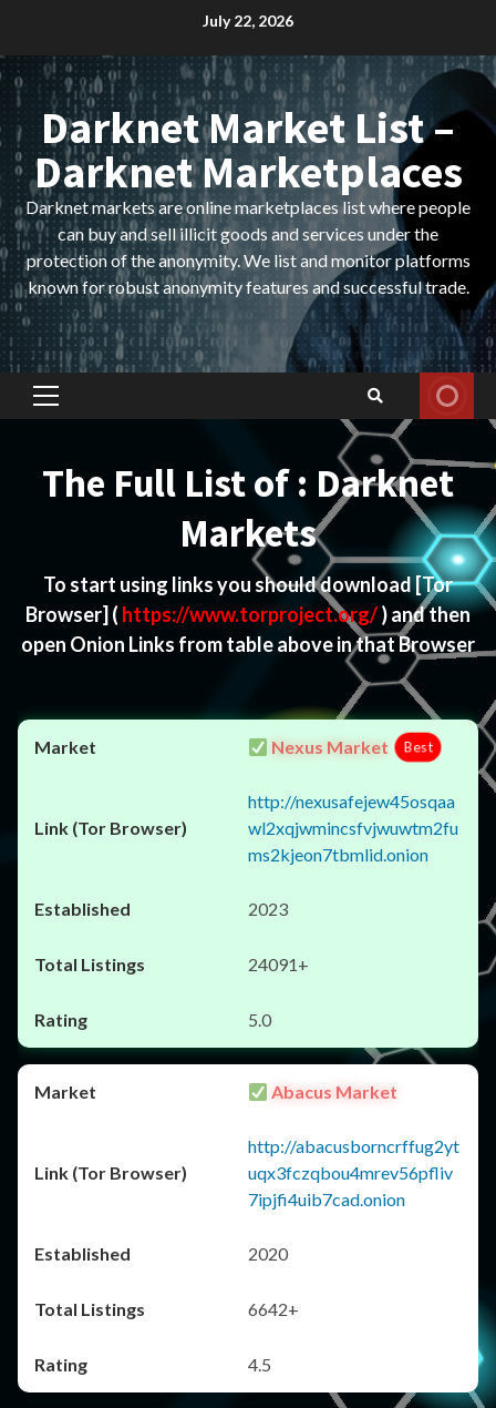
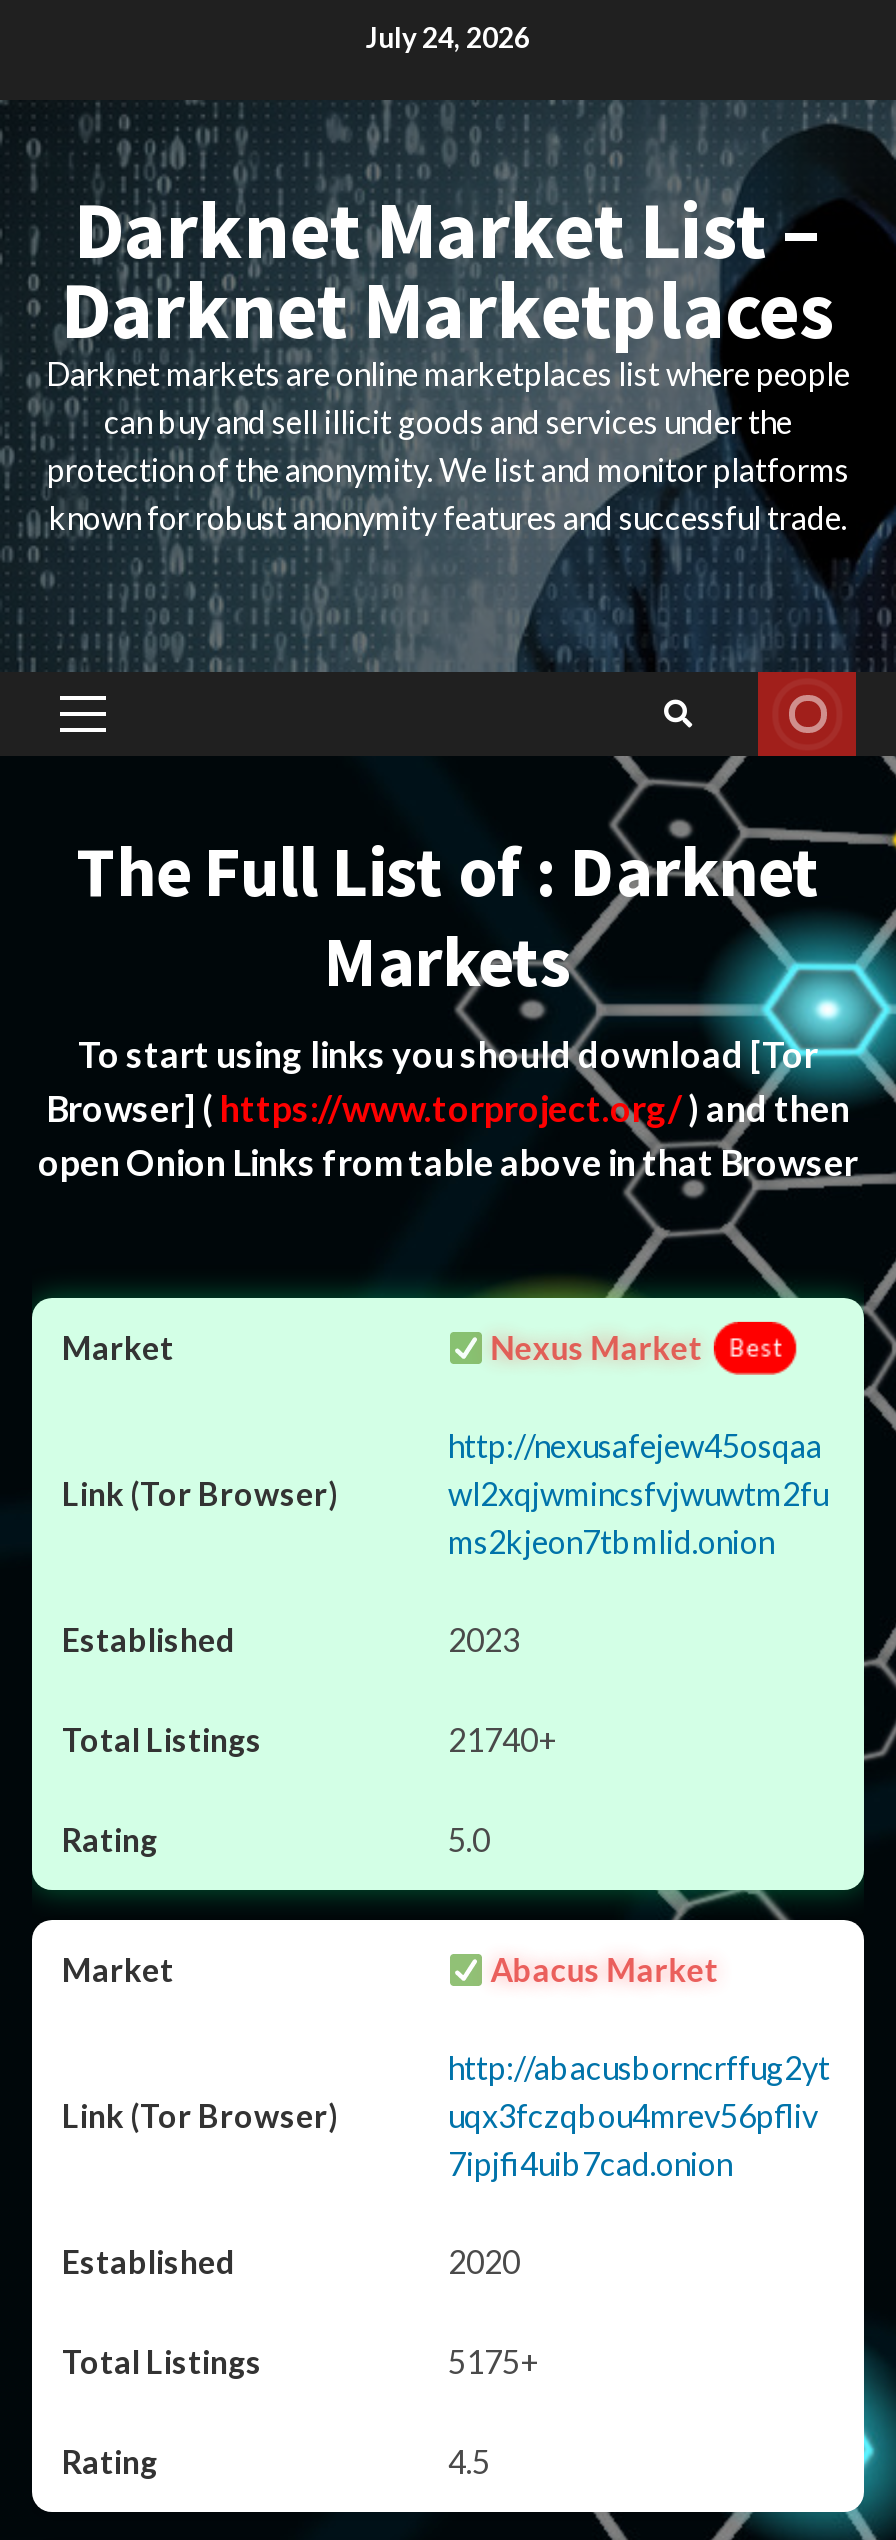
- July 22, 2026
+ July 24, 2026

- 24091+
+ 21740+

- 6642+
+ 5175+
